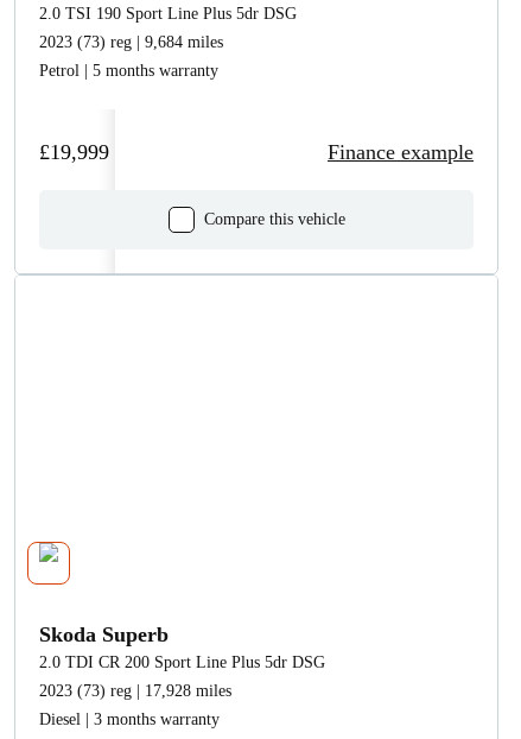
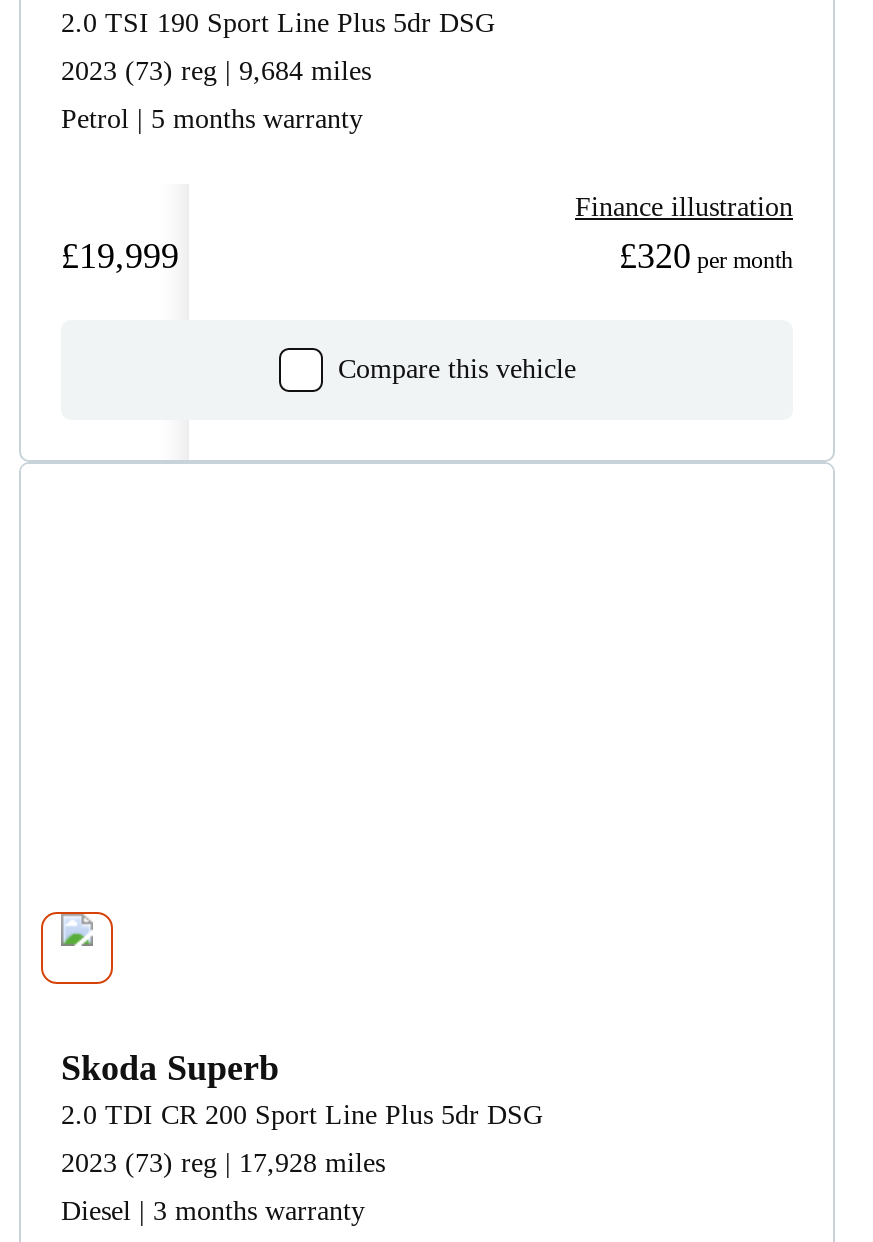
+ Finance illustration

- Finance example
+ £320 per month
